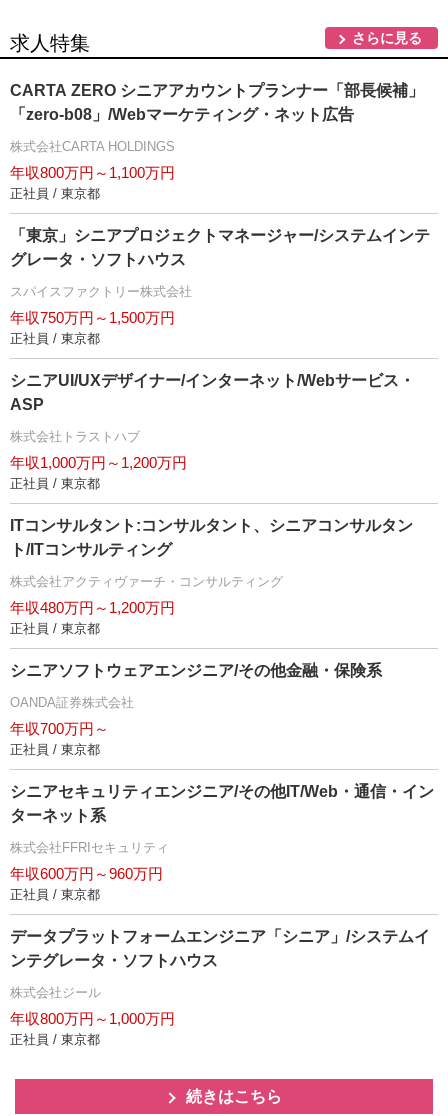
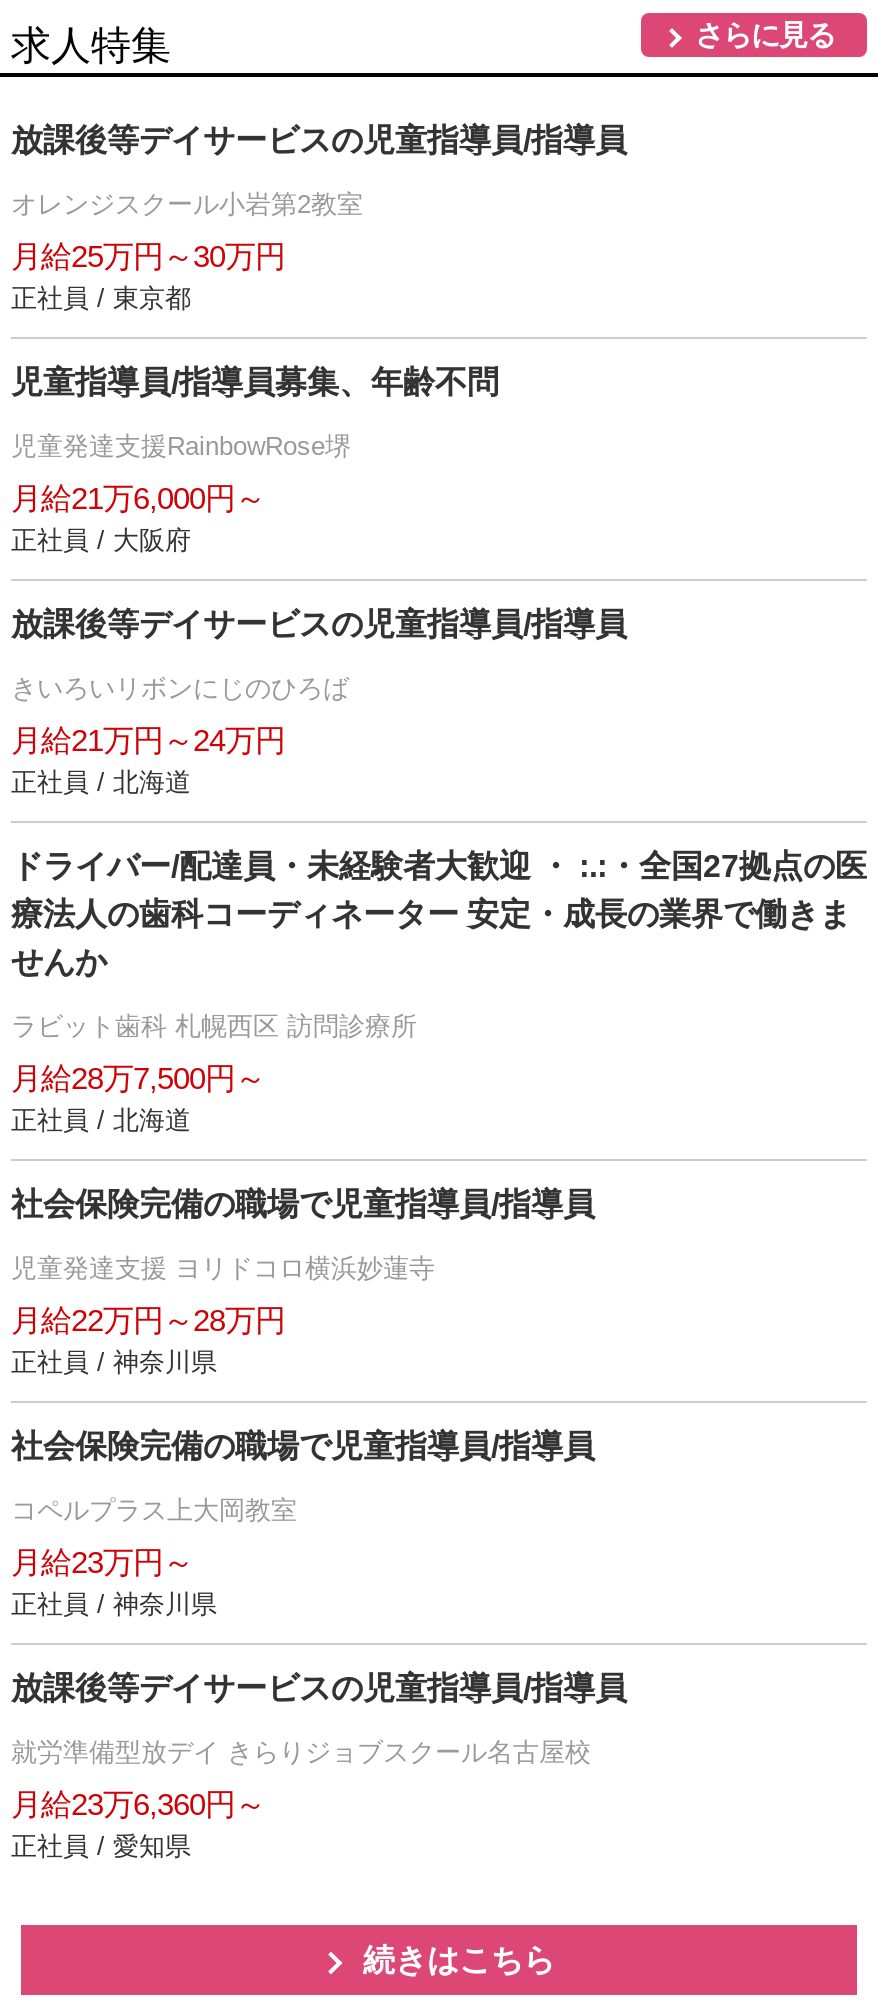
- CARTA ZERO シニアアカウントプランナー「部長候補」
- 「zero-b08」/Webマーケティング・ネット広告
+ 放課後等デイサービスの児童指導員/指導員

- 株式会社CARTA HOLDINGS
+ オレンジスクール小岩第2教室

- 年収800万円～1,100万円
+ 月給25万円～30万円

- 「東京」シニアプロジェクトマネージャー/システムインテ
- グレータ・ソフトハウス
+ 児童指導員/指導員募集、年齢不問

- スパイスファクトリー株式会社
+ 児童発達支援RainbowRose堺

- 年収750万円～1,500万円
- 正社員 / 東京都
+ 月給21万6,000円～
+ 正社員 / 大阪府

- シニアUI/UXデザイナー/インターネット/Webサービス・
- ASP
+ 放課後等デイサービスの児童指導員/指導員

- 株式会社トラストハブ
+ きいろいリボンにじのひろば

- 年収1,000万円～1,200万円
- 正社員 / 東京都
+ 月給21万円～24万円
+ 正社員 / 北海道

- ITコンサルタント:コンサルタント、シニアコンサルタン
- ト/ITコンサルティング
+ ドライバー/配達員・未経験者大歓迎 ・ :.:・全国27拠点の医
+ 療法人の歯科コーディネーター 安定・成長の業界で働きま
+ せんか

- 株式会社アクティヴァーチ・コンサルティング
+ ラビット歯科 札幌西区 訪問診療所

- 年収480万円～1,200万円
- 正社員 / 東京都
+ 月給28万7,500円～
+ 正社員 / 北海道

- シニアソフトウェアエンジニア/その他金融・保険系
+ 社会保険完備の職場で児童指導員/指導員

- OANDA証券株式会社
+ 児童発達支援 ヨリドコロ横浜妙蓮寺

- 年収700万円～
- 正社員 / 東京都
+ 月給22万円～28万円
+ 正社員 / 神奈川県

- シニアセキュリティエンジニア/その他IT/Web・通信・イン
- ターネット系
+ 社会保険完備の職場で児童指導員/指導員

- 株式会社FFRIセキュリティ
+ コペルプラス上大岡教室

- 年収600万円～960万円
- 正社員 / 東京都
+ 月給23万円～
+ 正社員 / 神奈川県

- データプラットフォームエンジニア「シニア」/システムイ
- ンテグレータ・ソフトハウス
+ 放課後等デイサービスの児童指導員/指導員

- 株式会社ジール
+ 就労準備型放デイ きらりジョブスクール名古屋校

- 年収800万円～1,000万円
- 正社員 / 東京都
+ 月給23万6,360円～
+ 正社員 / 愛知県
